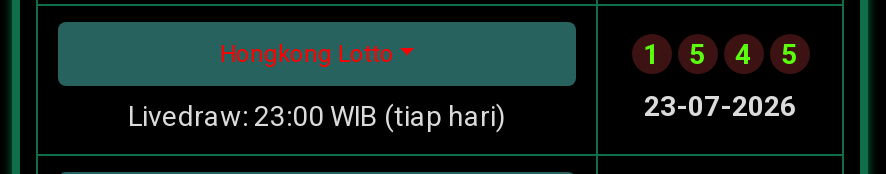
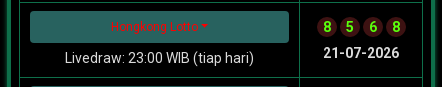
- 1
+ 8

- 4
+ 6

- 5
+ 8

- 23-07-2026
+ 21-07-2026
